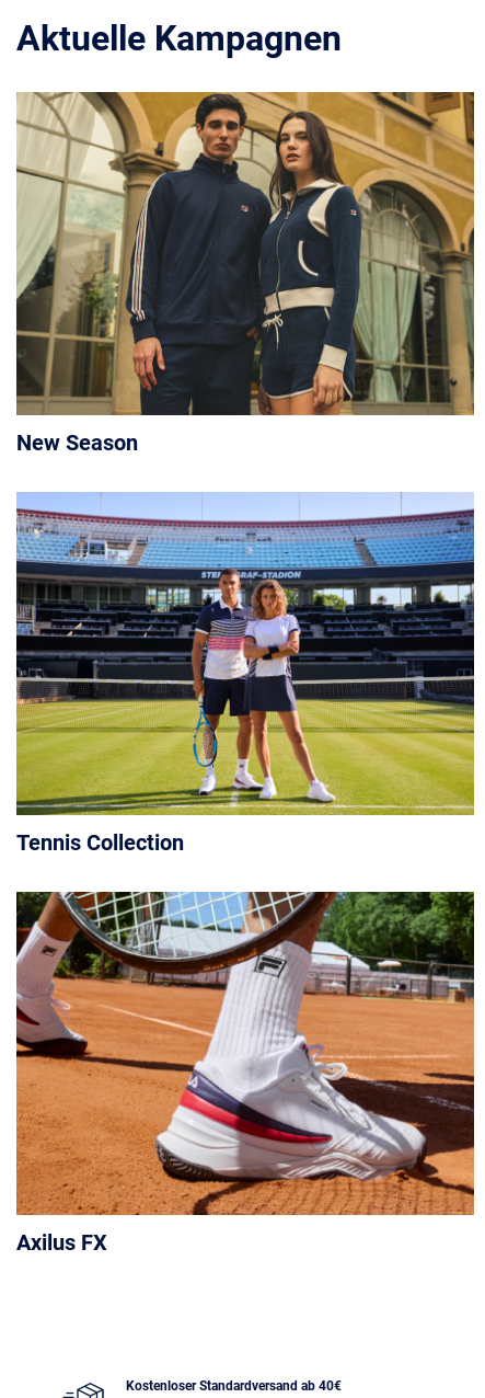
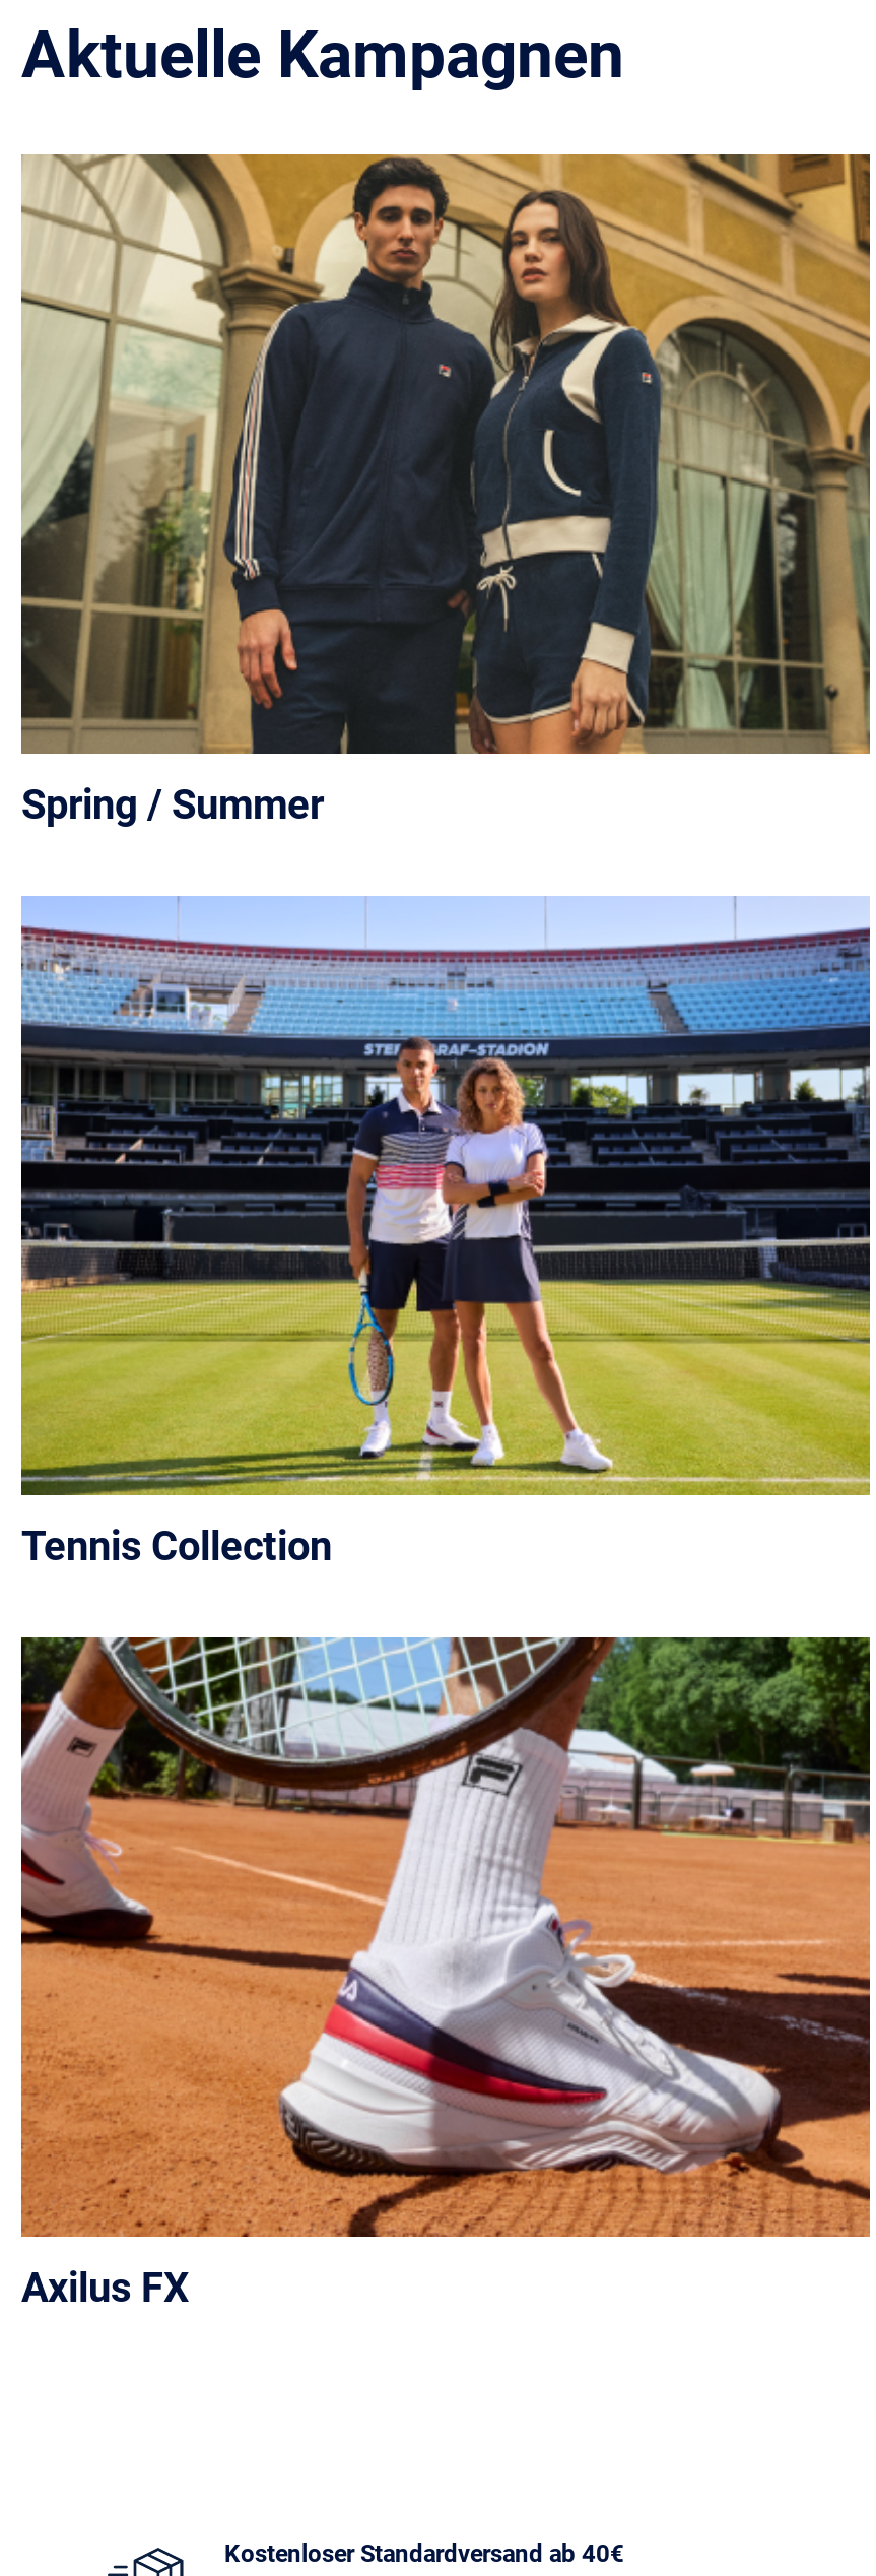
- New Season
+ Spring / Summer
